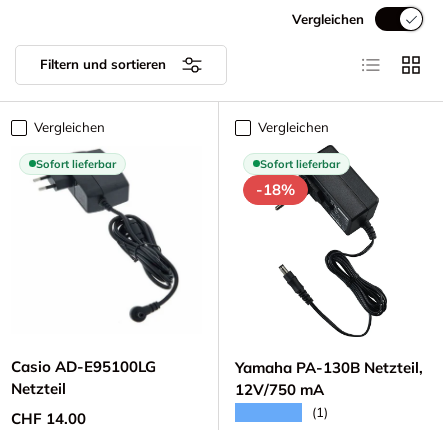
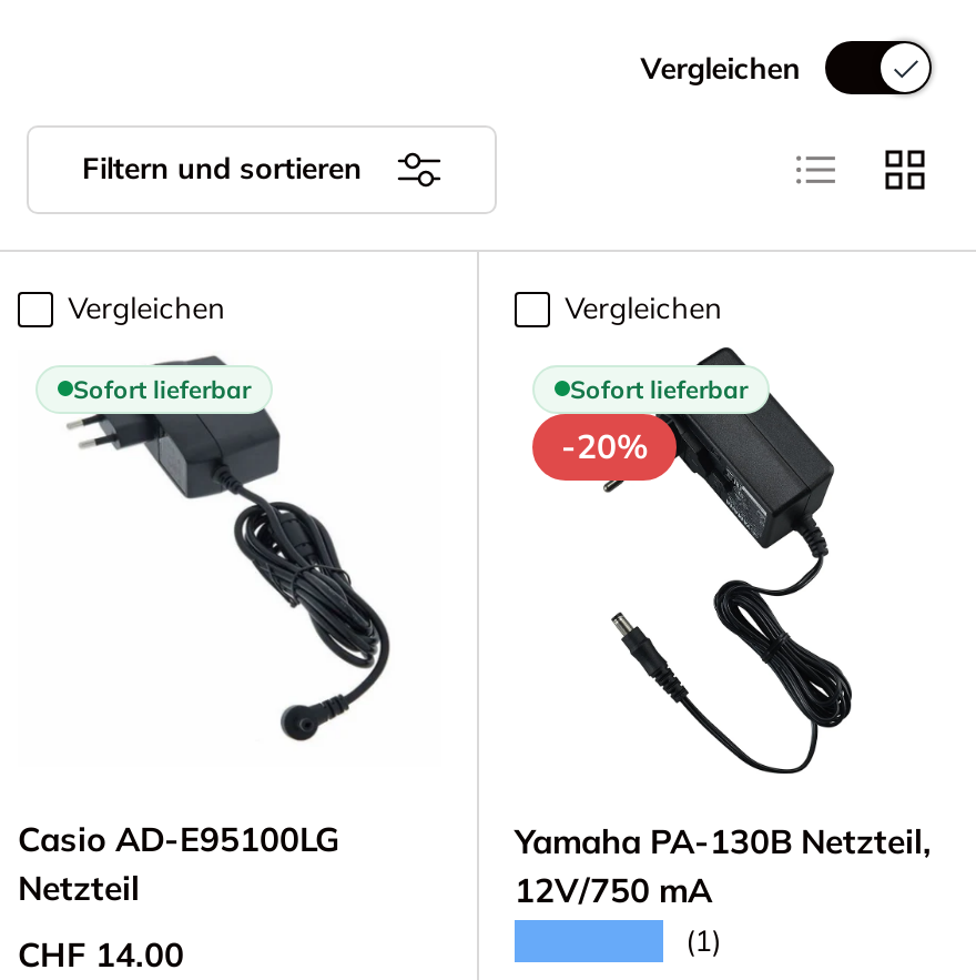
- -18%
+ -20%
